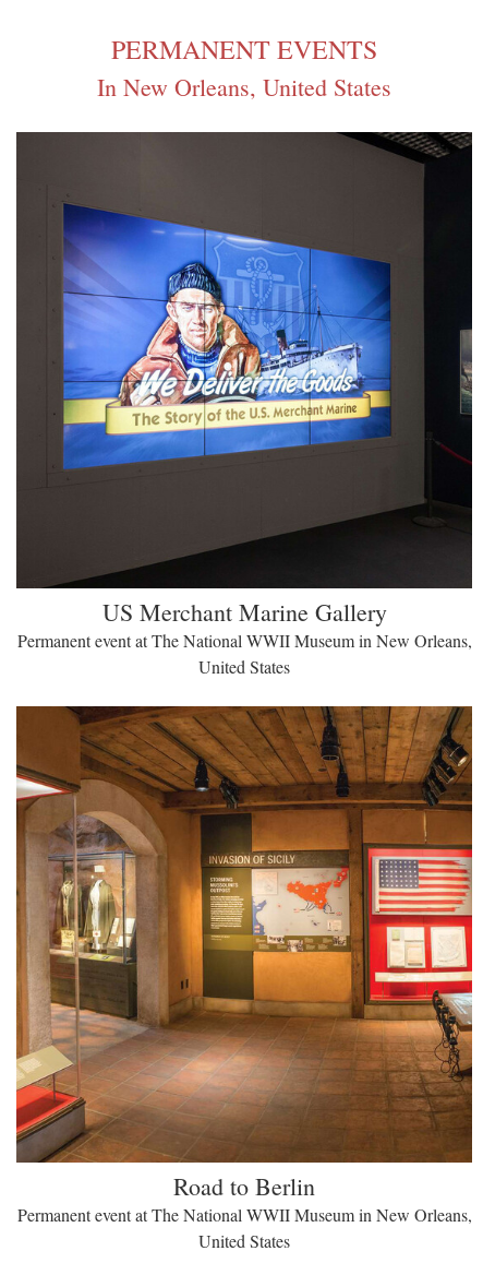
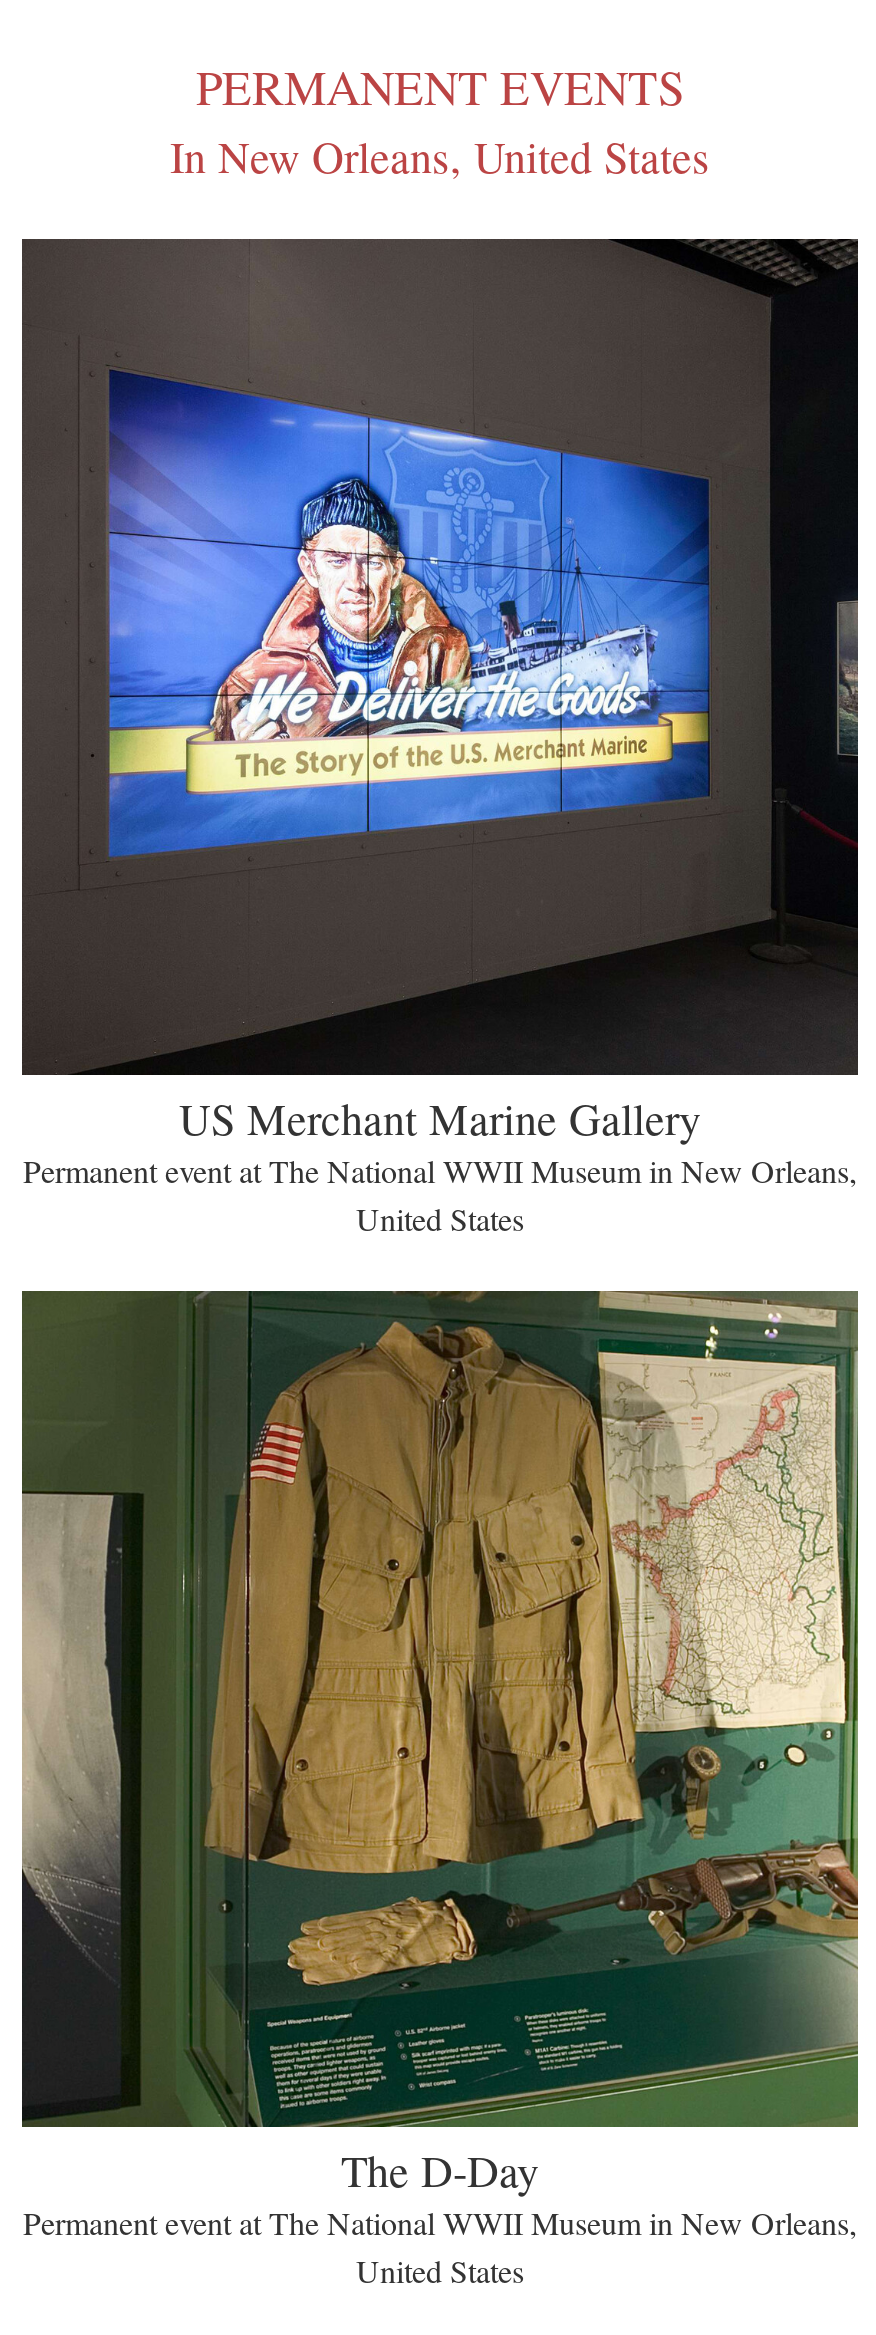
- [image]
- Road to Berlin
+ [image]
+ The D-Day
